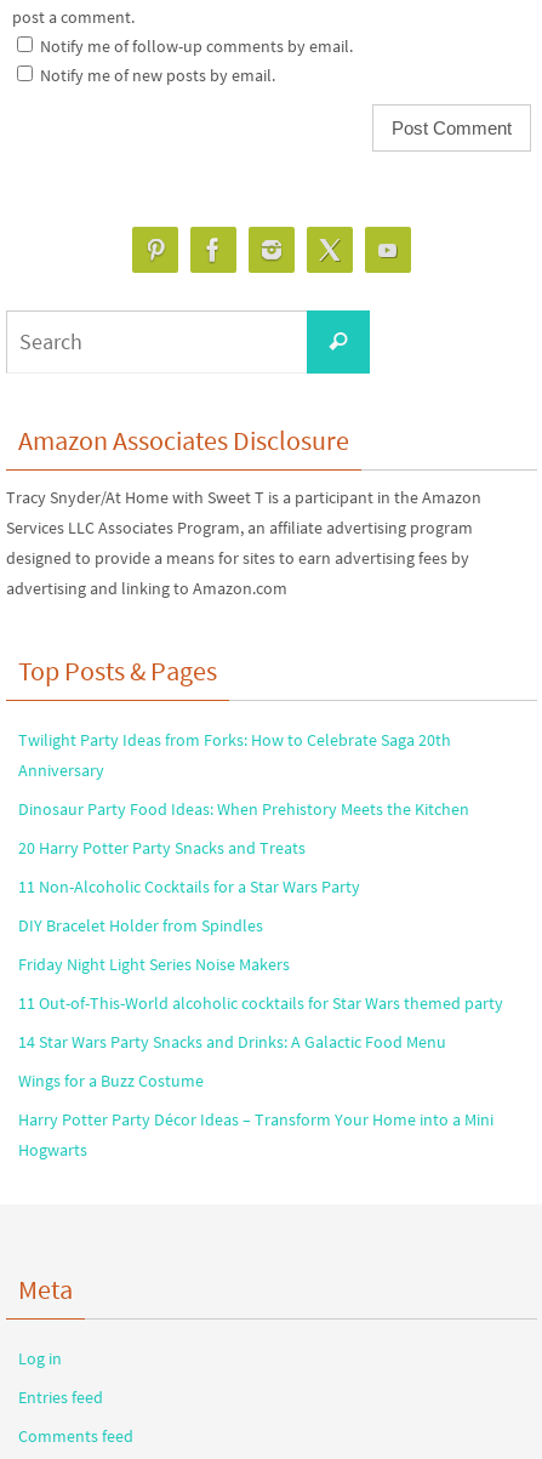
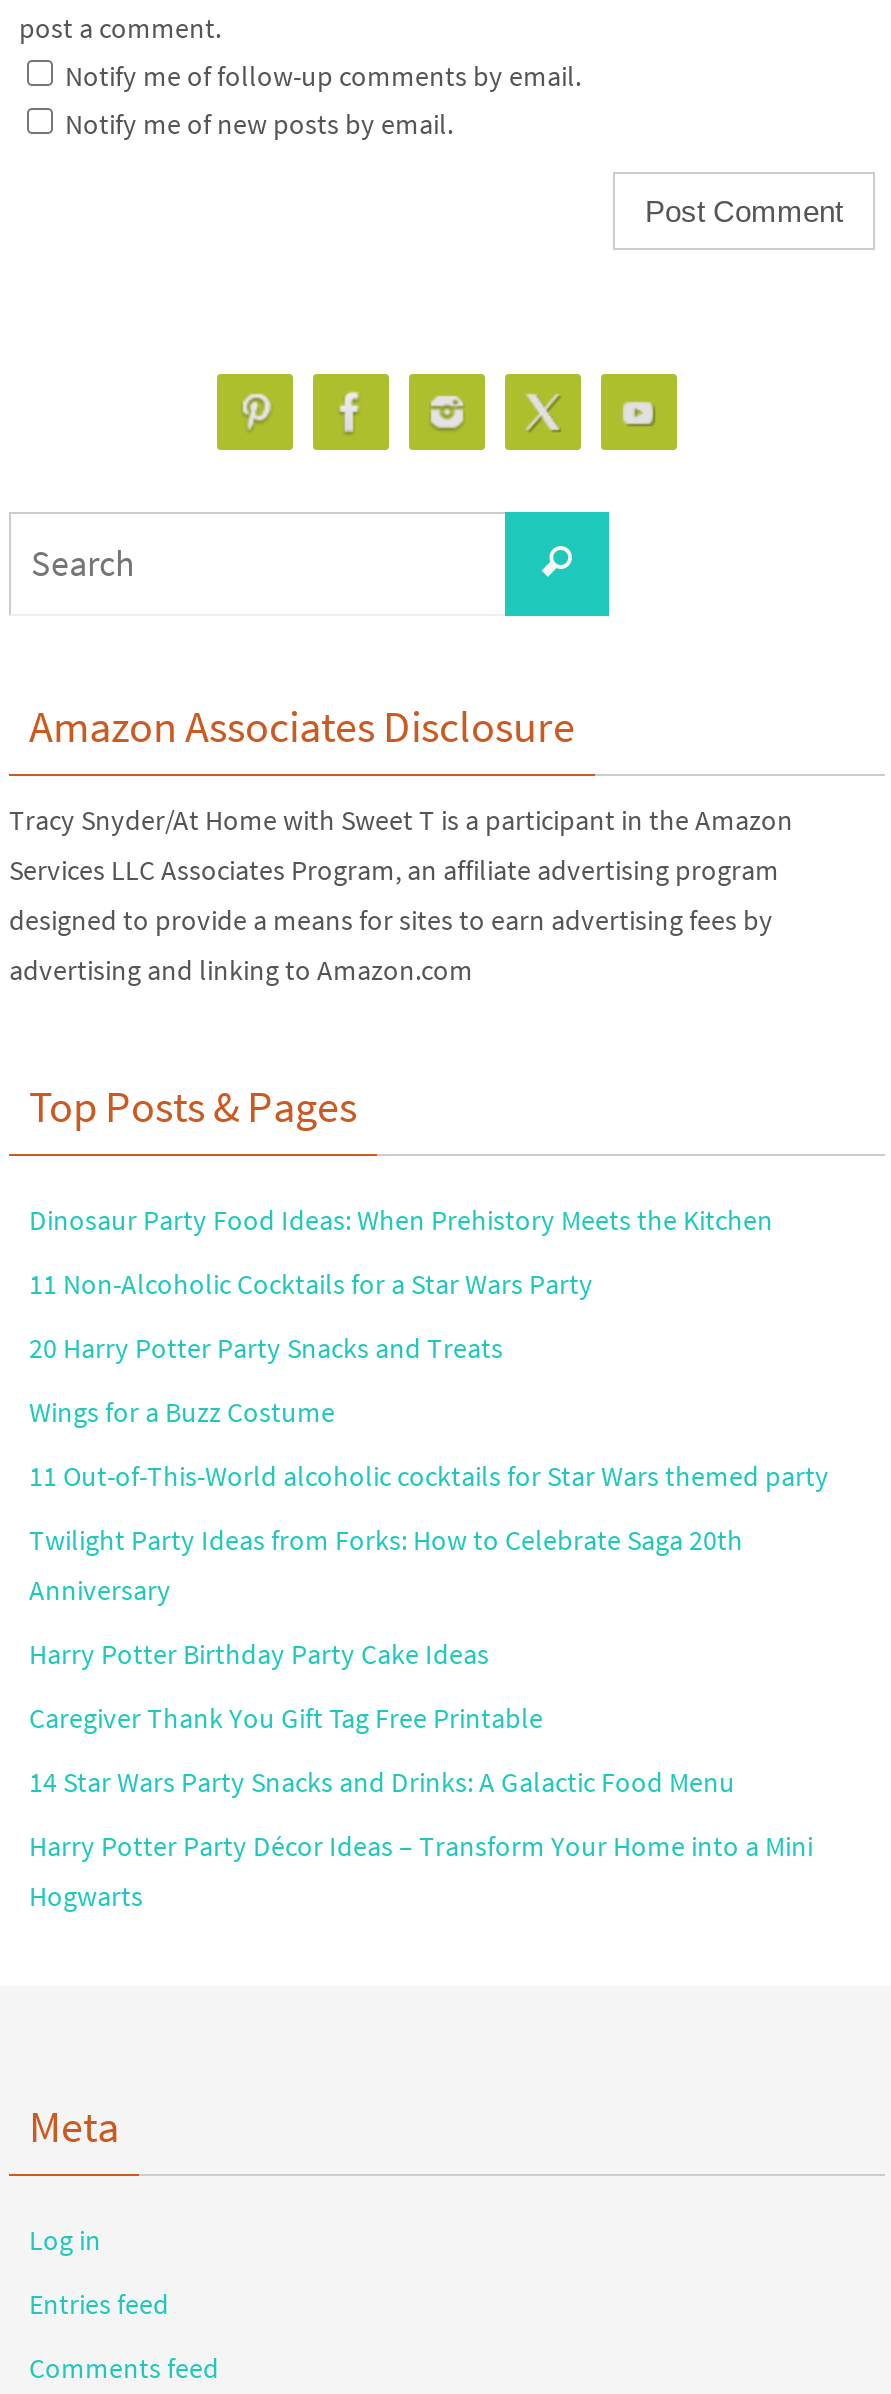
moved down: Twilight Party Ideas from Forks: How to Celebrate Saga 20th | Anniversary

moved up: Dinosaur Party Food Ideas: When Prehistory Meets the Kitchen | 20 Harry Potter Party Snacks and Treats | 11 Non-Alcoholic Cocktails for a Star Wars Party

- DIY Bracelet Holder from Spindles
- Friday Night Light Series Noise Makers
+ Harry Potter Birthday Party Cake Ideas
+ Caregiver Thank You Gift Tag Free Printable

moved up: 11 Out-of-This-World alcoholic cocktails for Star Wars themed party

moved down: 14 Star Wars Party Snacks and Drinks: A Galactic Food Menu

moved up: Wings for a Buzz Costume
